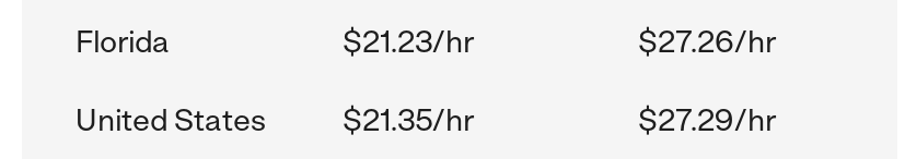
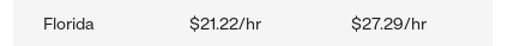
- $21.23/hr
- $27.26/hr
- United States
- $21.35/hr
+ $21.22/hr
